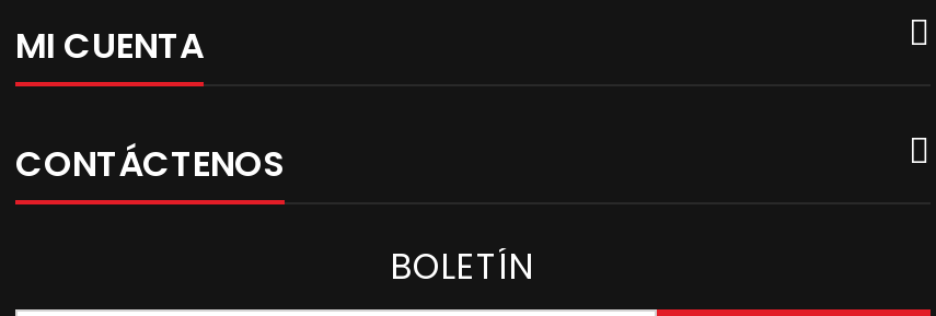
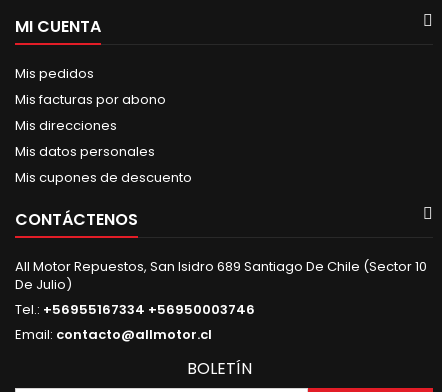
+ Mis pedidos
+ Mis facturas por abono
+ Mis direcciones
+ Mis datos personales
+ Mis cupones de descuento

+ All Motor Repuestos, San Isidro 689 Santiago De Chile (Sector 10
+ De Julio)
+ Tel.: +56955167334 +56950003746
+ Email: contacto@allmotor.cl
